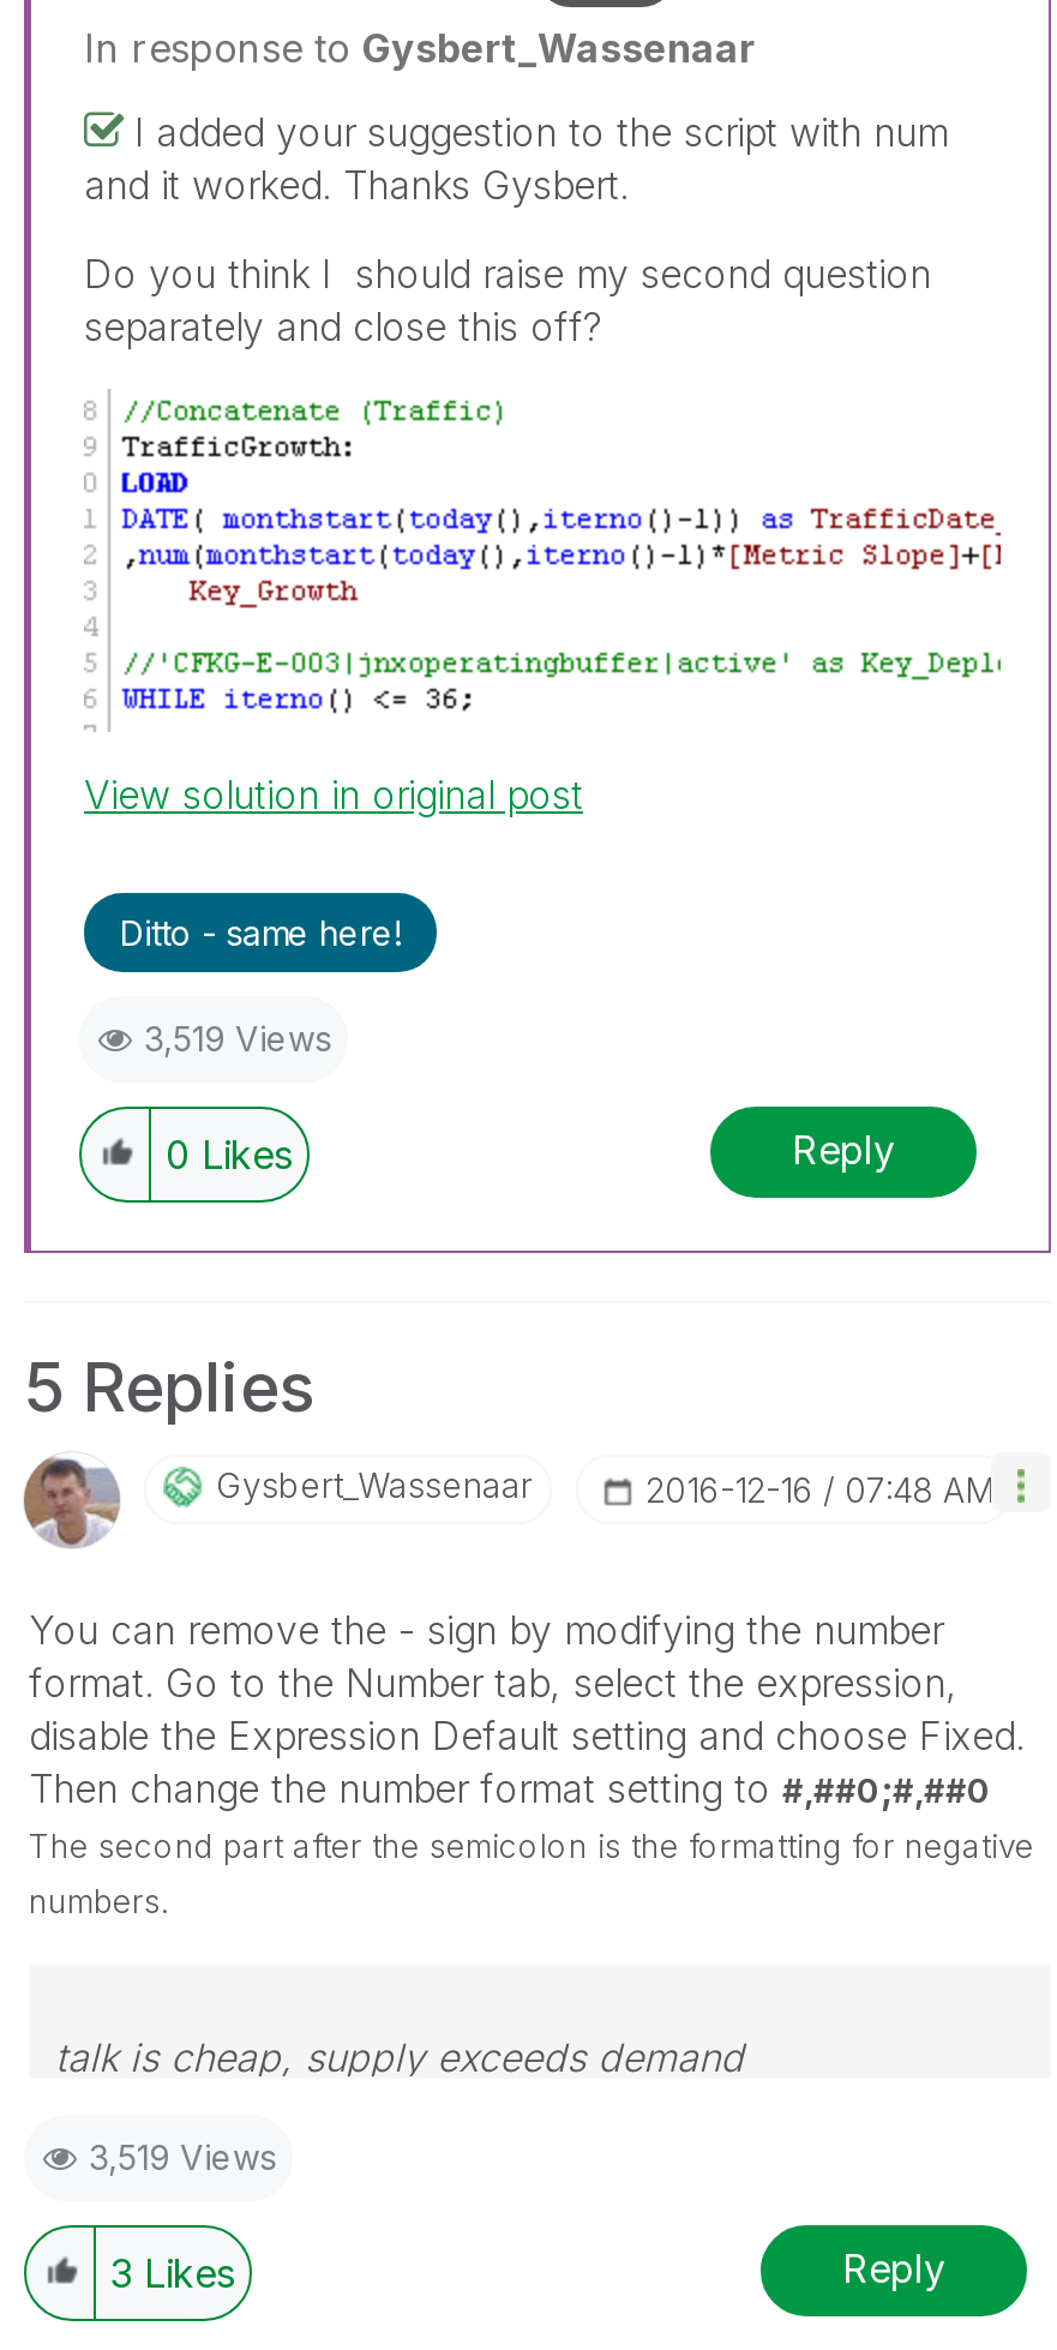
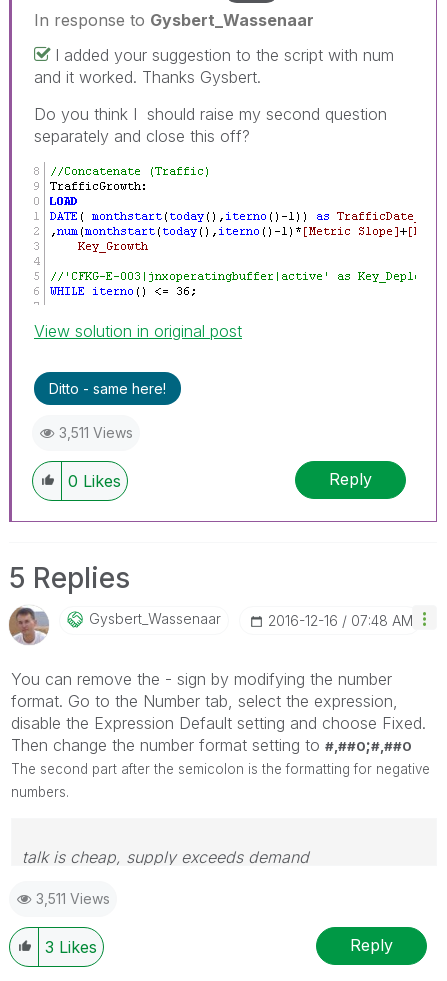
- 3,519 Views
+ 3,511 Views

- 3,519 Views
+ 3,511 Views
